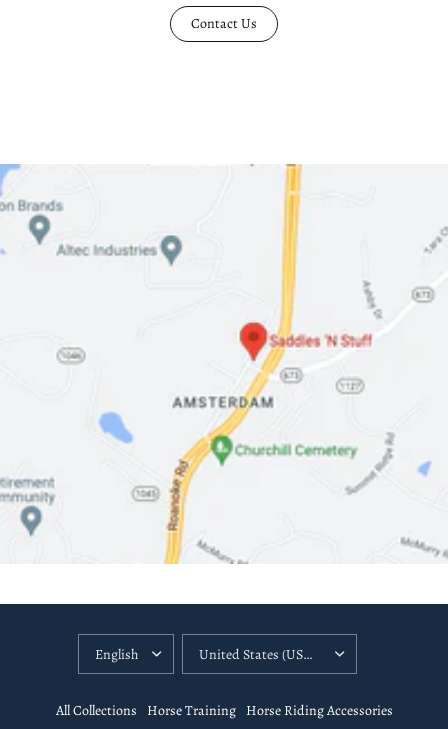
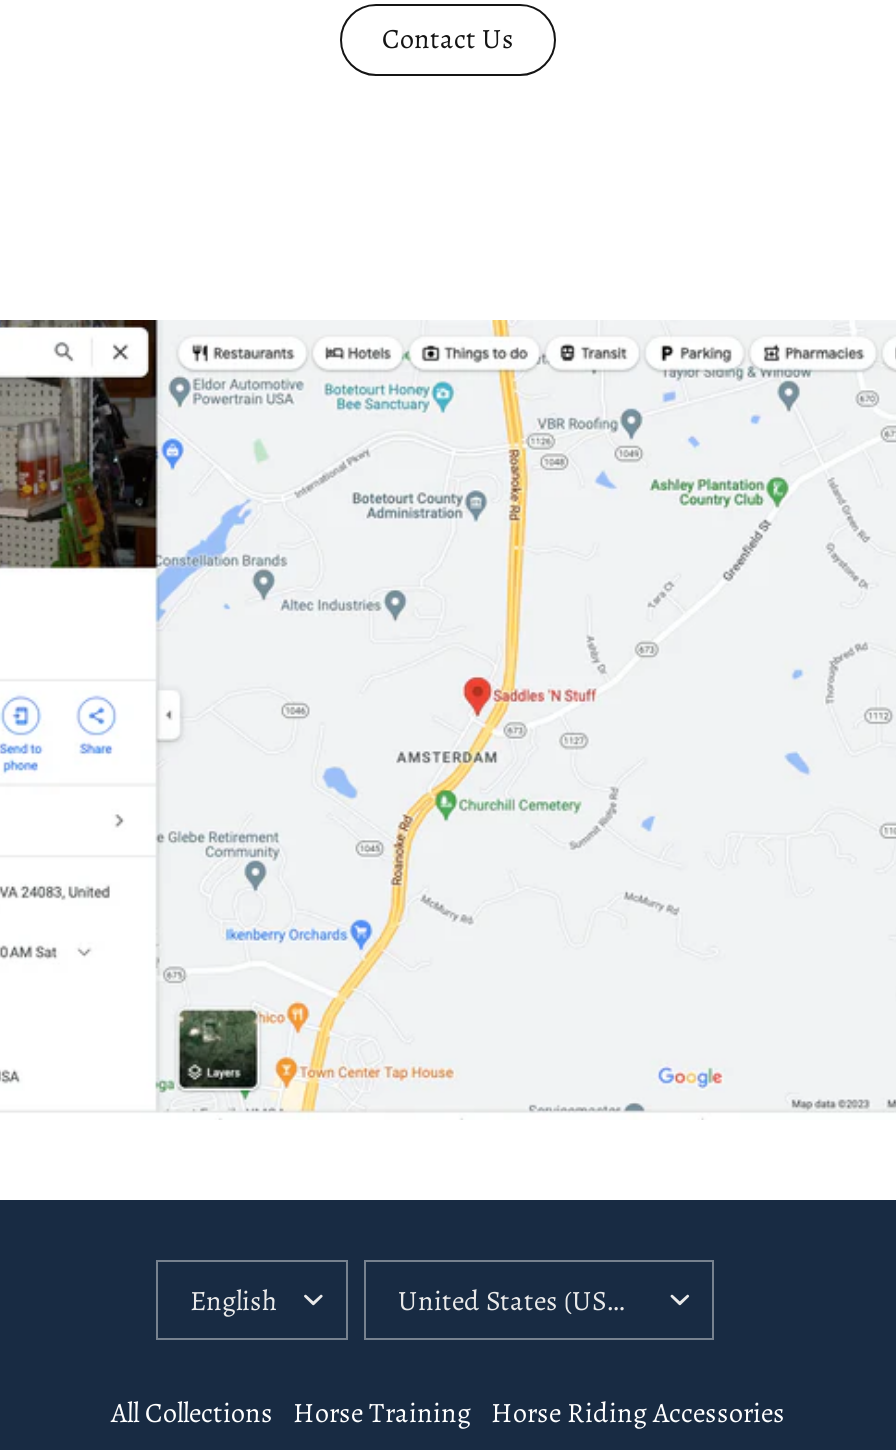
- [image]
+ [image]
